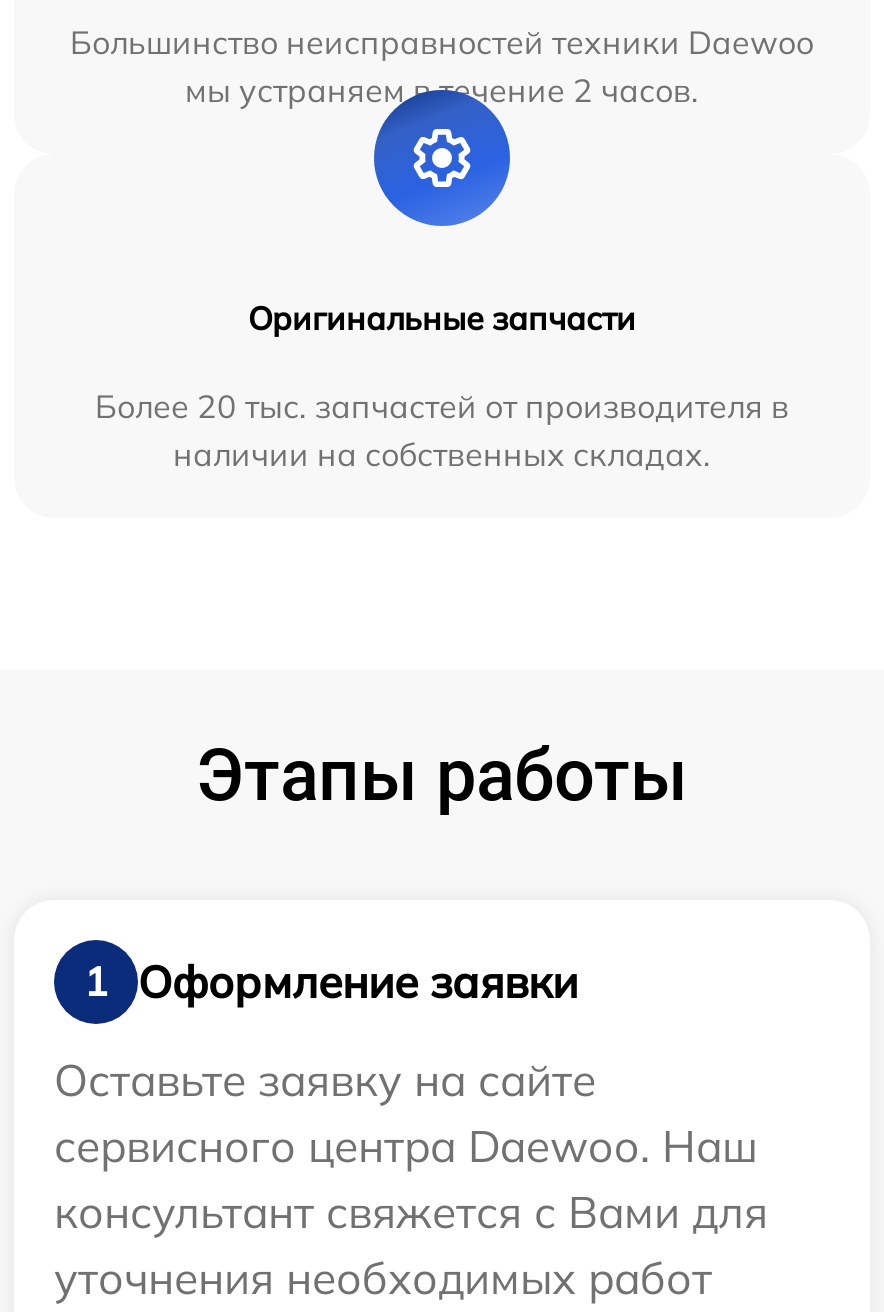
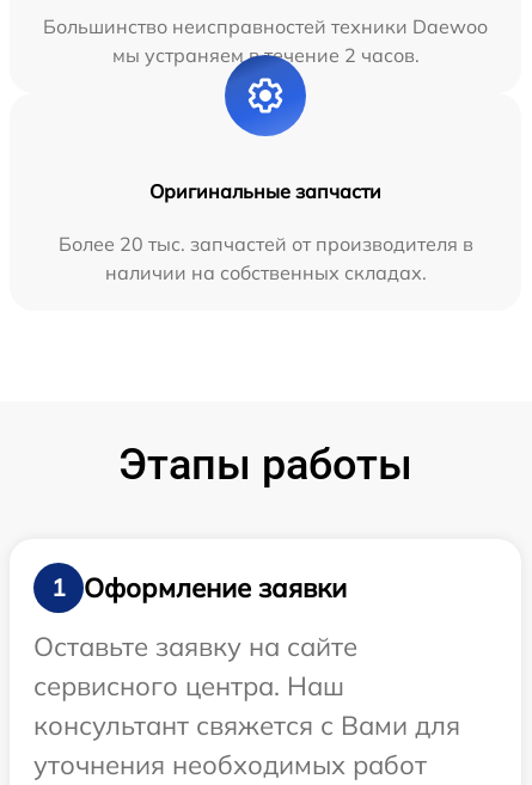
- сервисного центра Daewoo. Наш
+ сервисного центра. Наш
